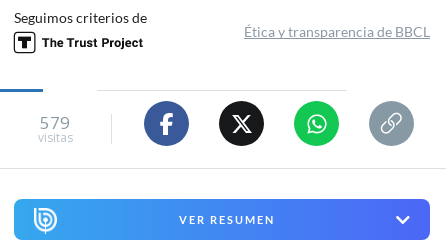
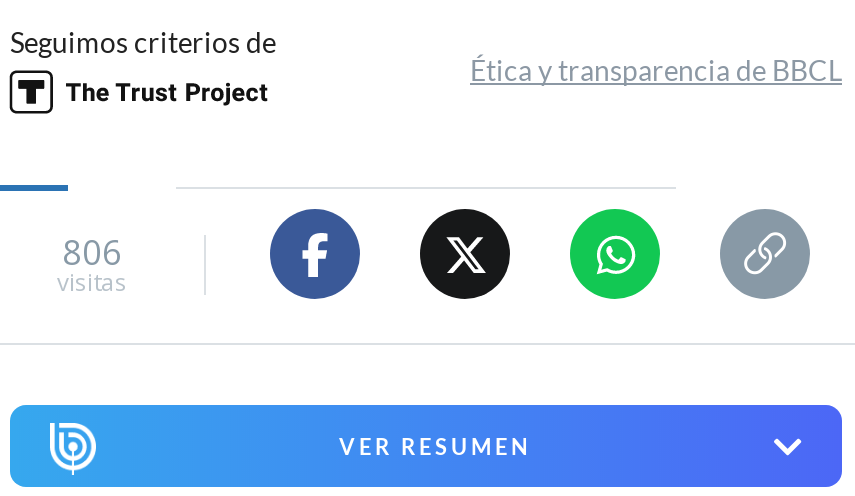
- 579
+ 806
